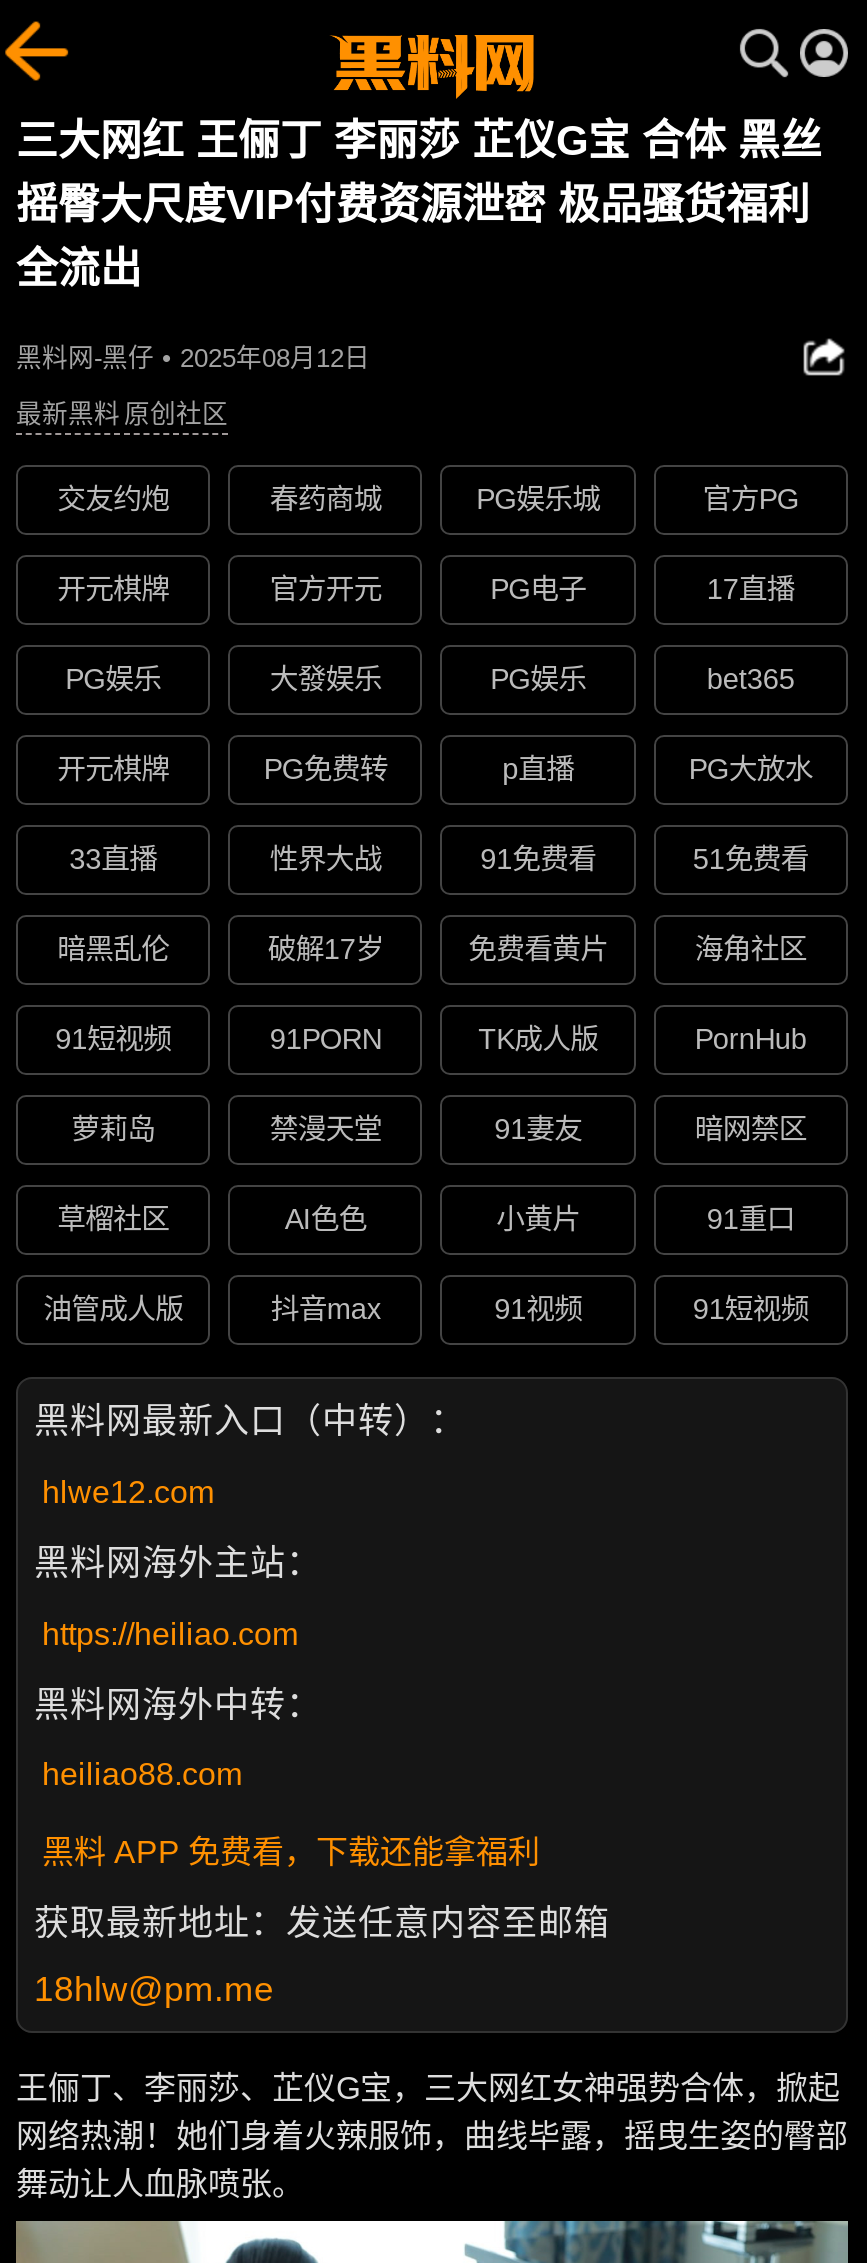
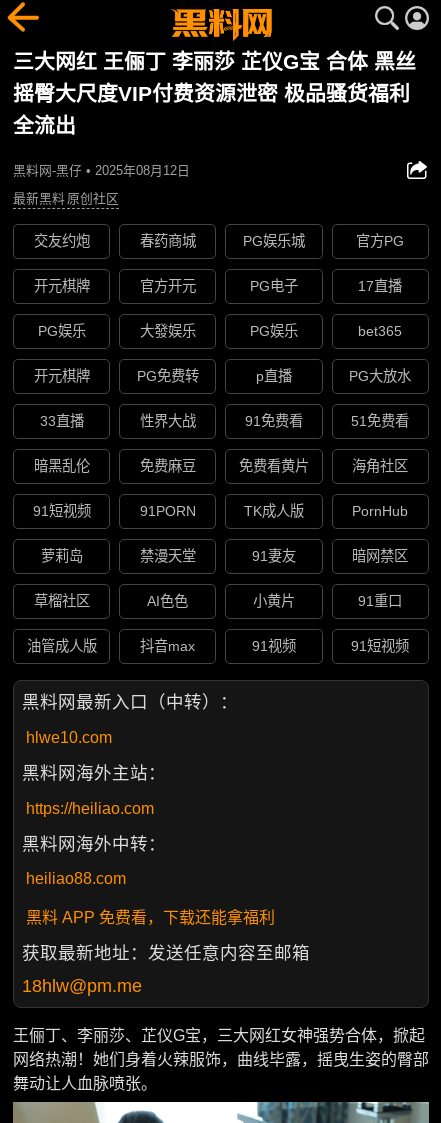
- 破解17岁
+ 免费麻豆

- hlwe12.com
+ hlwe10.com
